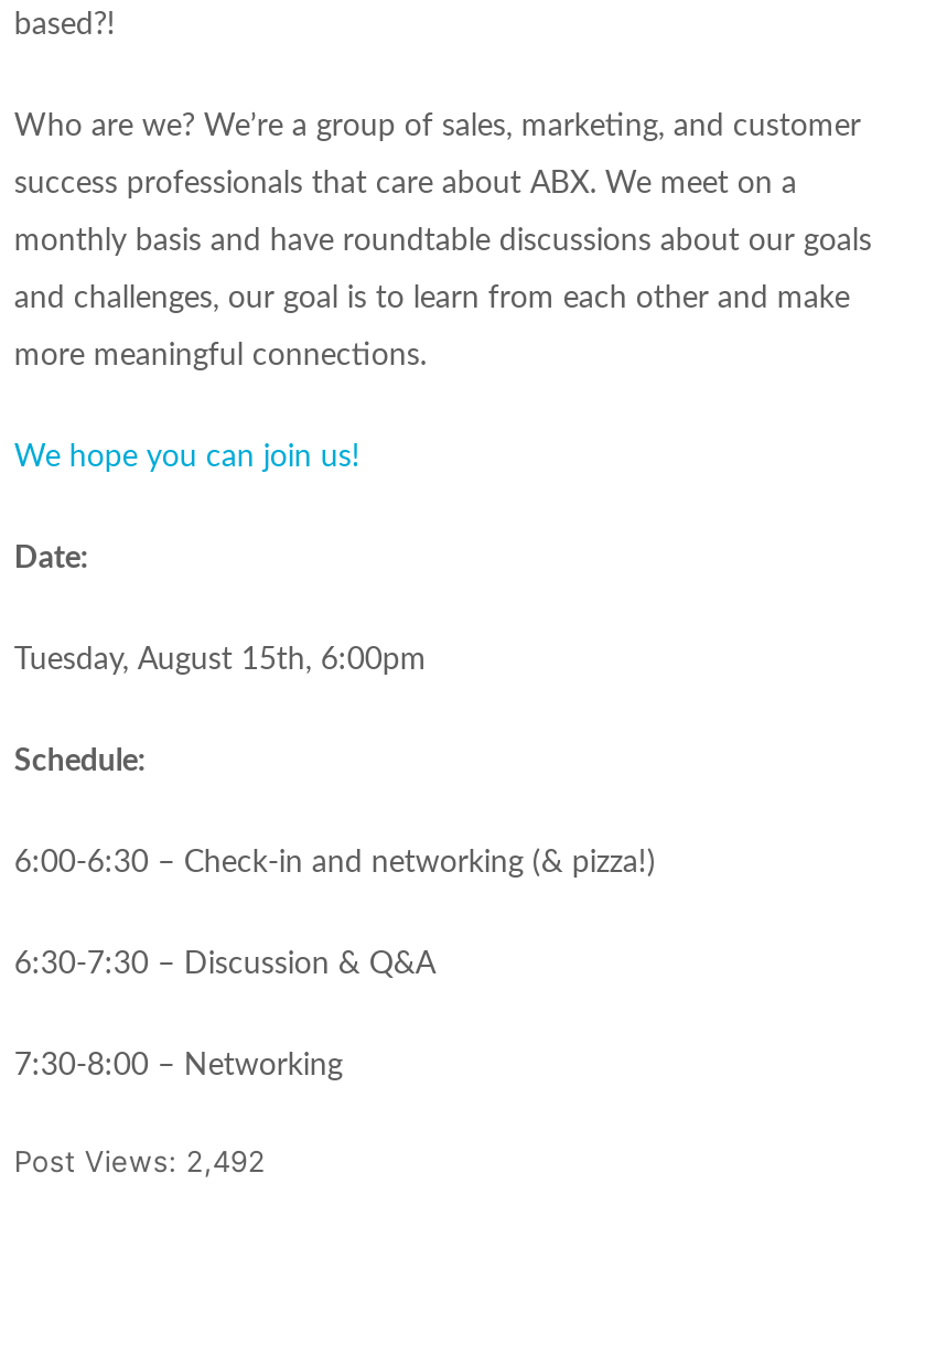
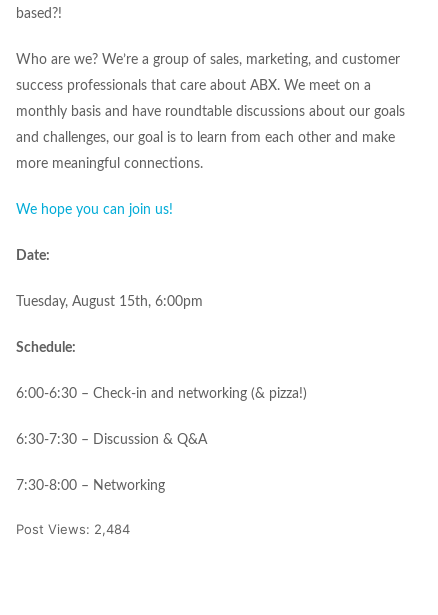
- Post Views: 2,492
+ Post Views: 2,484
